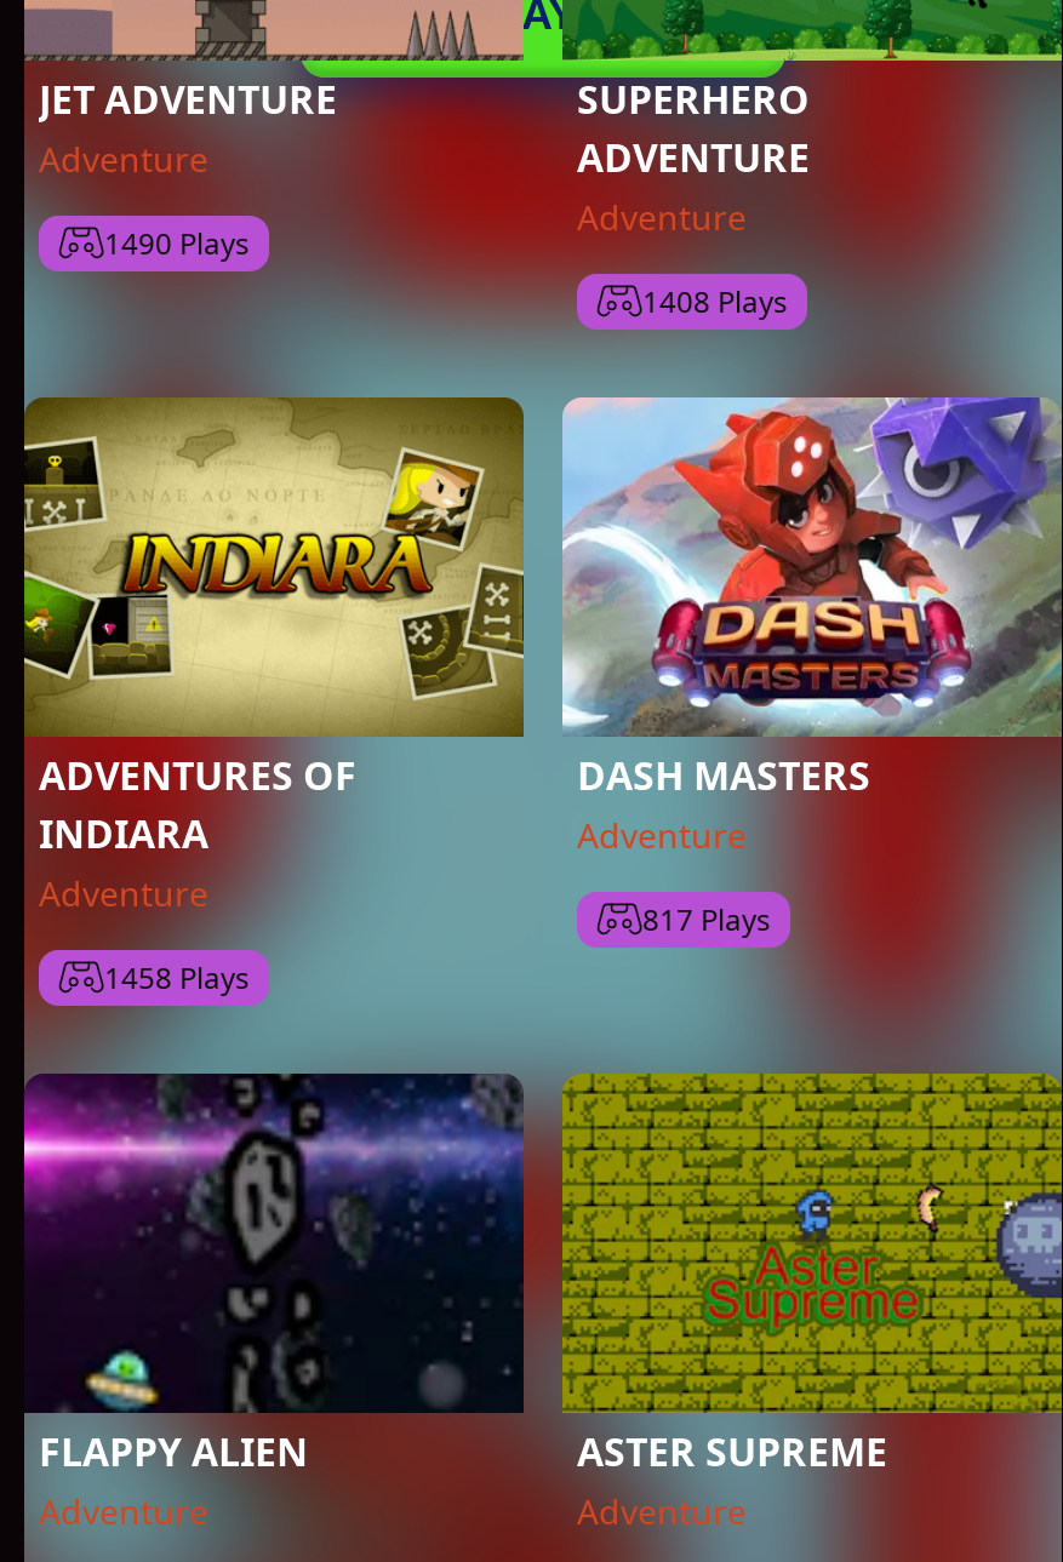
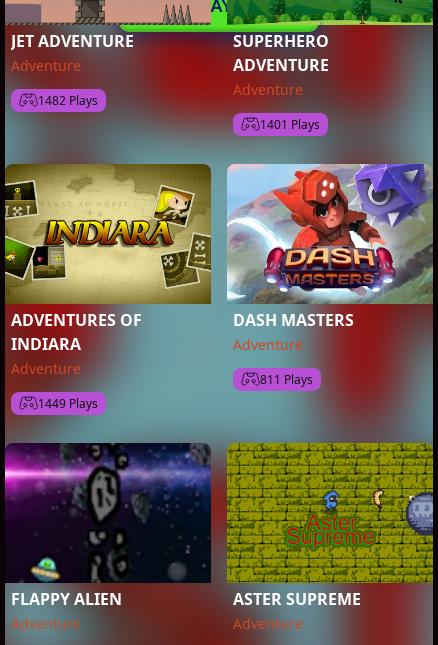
- 1490 Plays
+ 1482 Plays

- 1408 Plays
+ 1401 Plays

- 817 Plays
+ 811 Plays

- 1458 Plays
+ 1449 Plays
